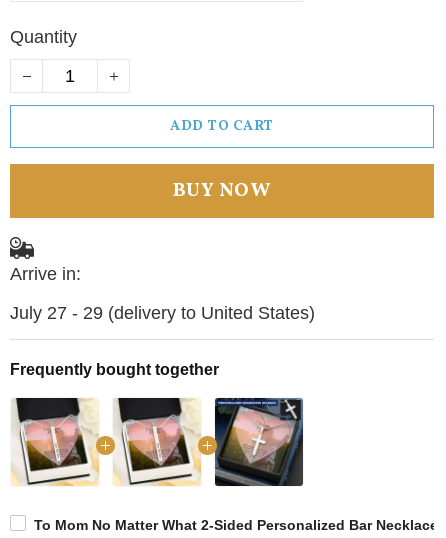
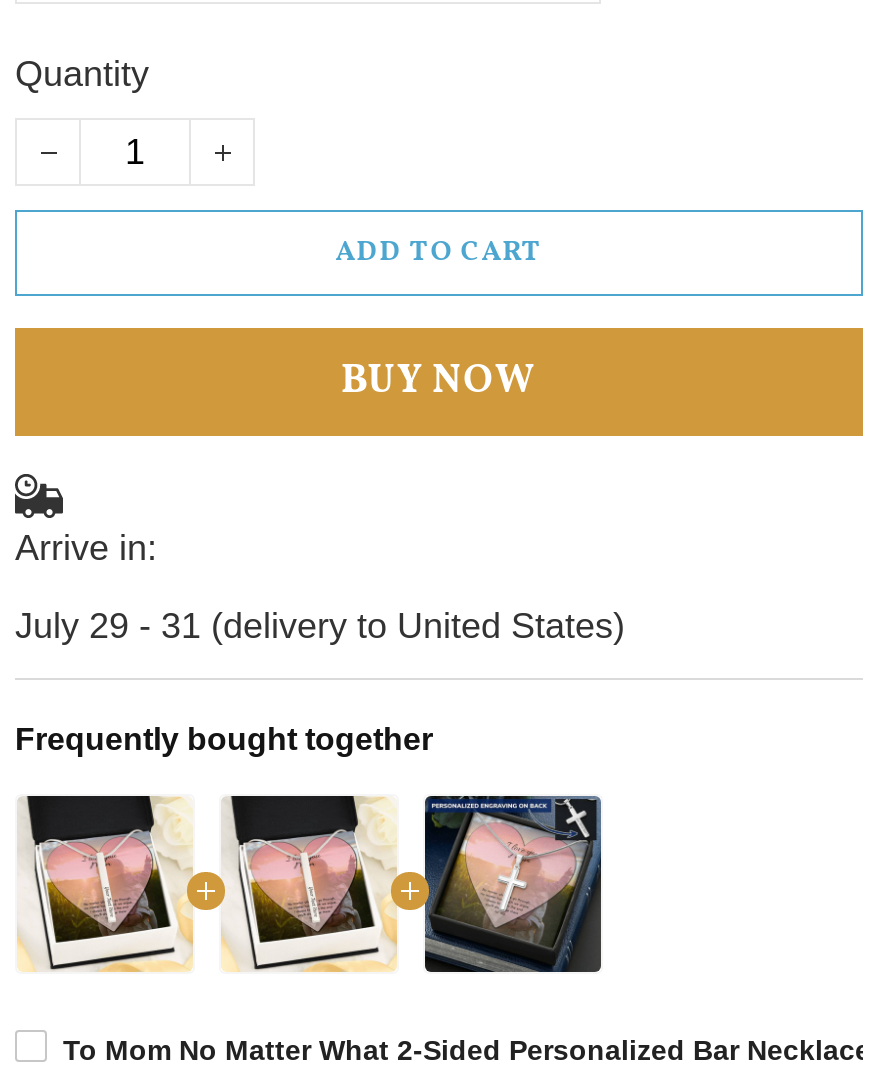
- July 27 - 29 (delivery to United States)
+ July 29 - 31 (delivery to United States)
